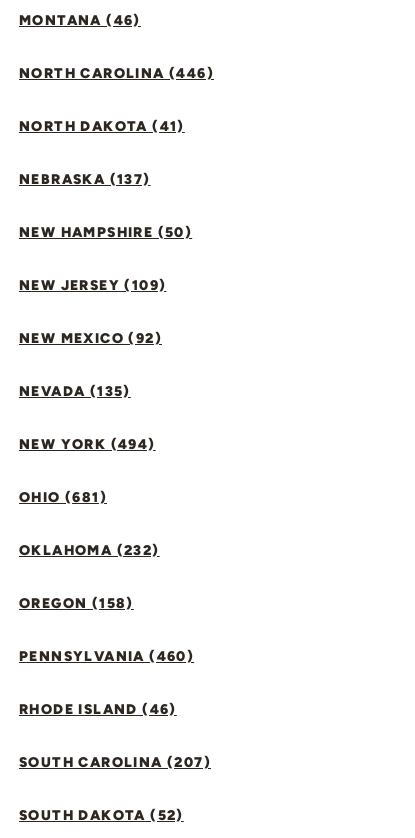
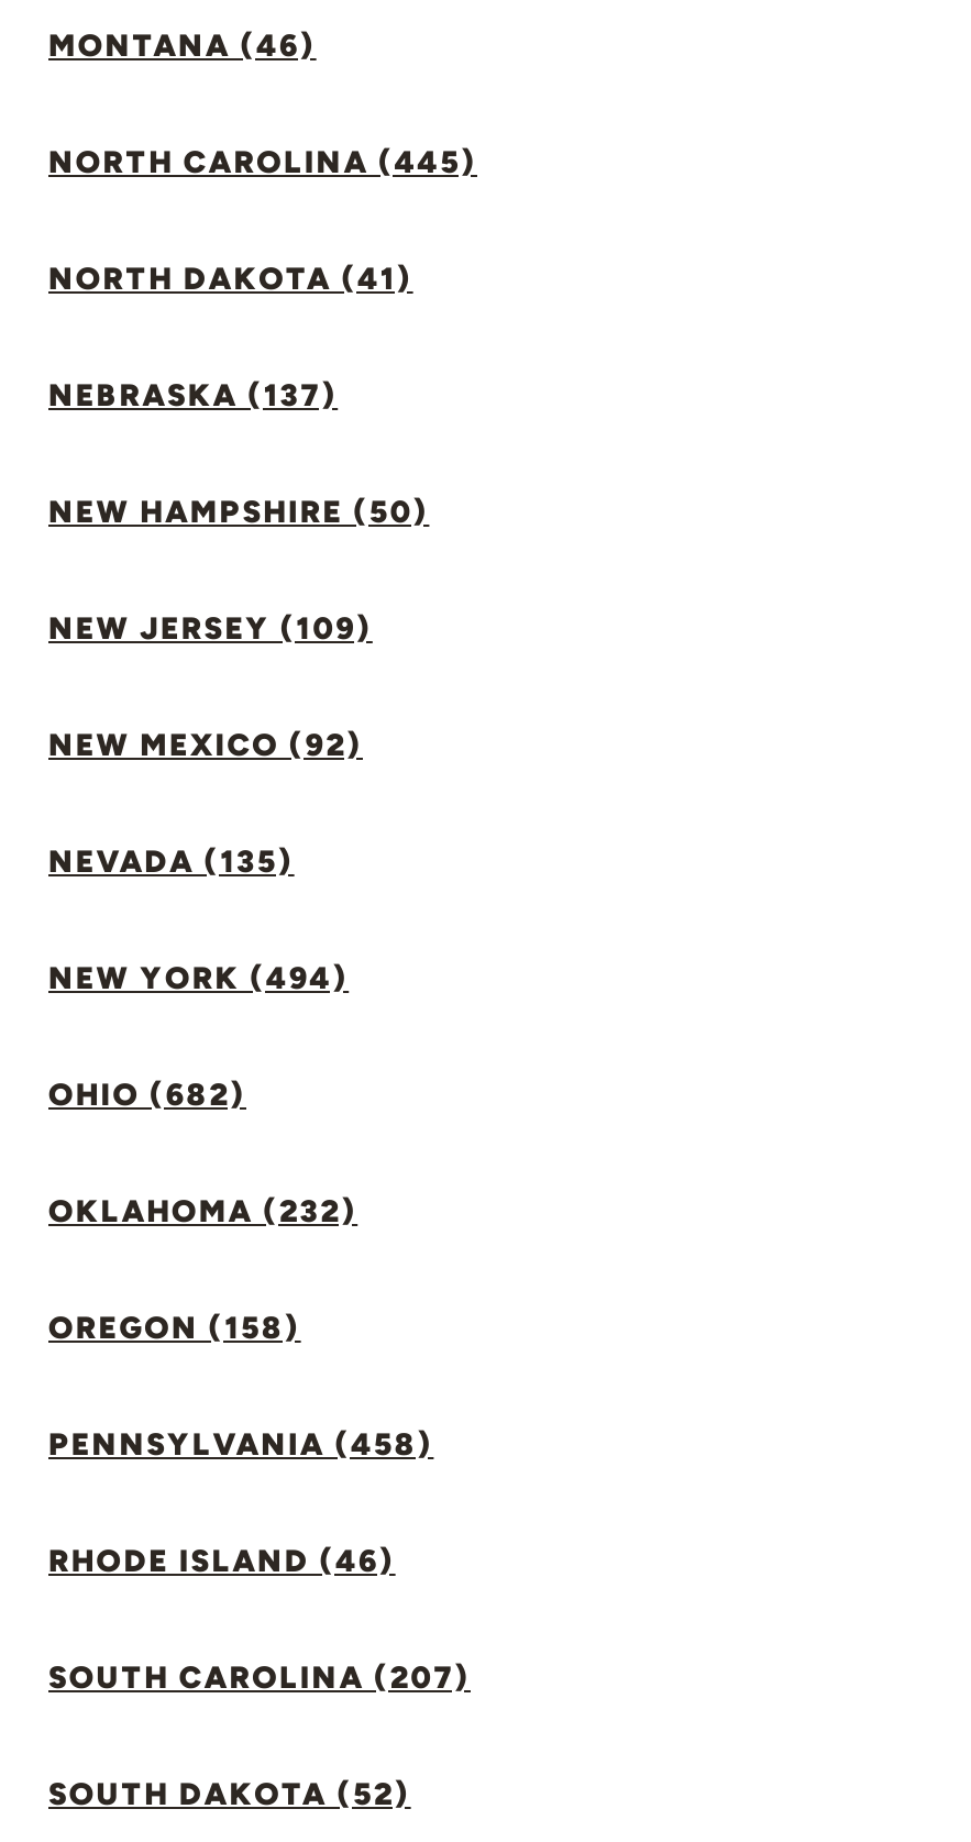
- NORTH CAROLINA (446)
+ NORTH CAROLINA (445)

- OHIO (681)
+ OHIO (682)

- PENNSYLVANIA (460)
+ PENNSYLVANIA (458)
